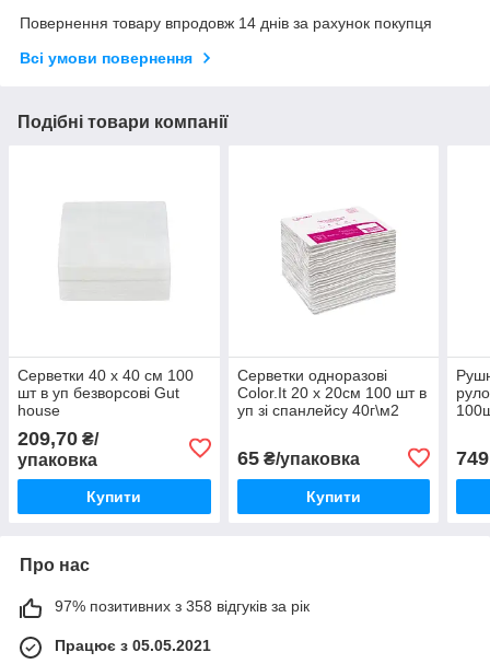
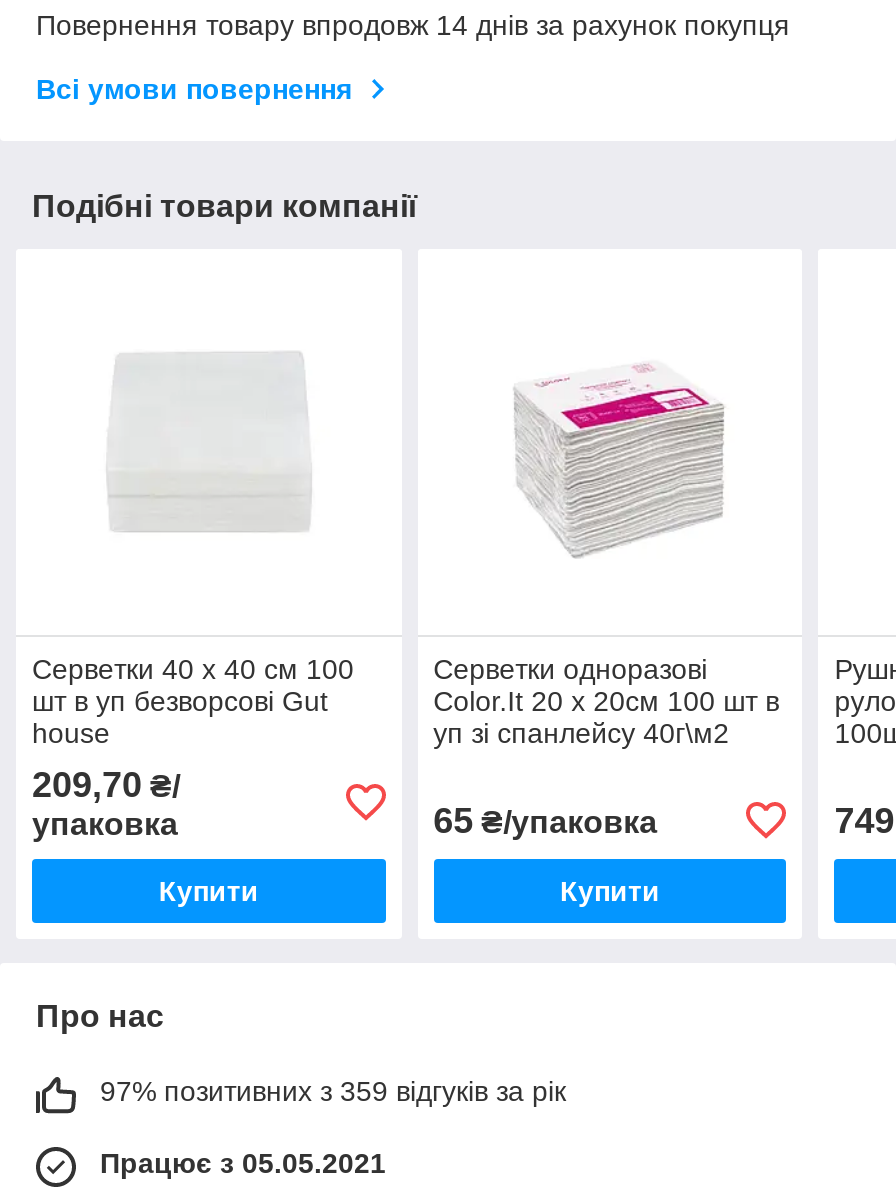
- 97% позитивних з 358 відгуків за рік
+ 97% позитивних з 359 відгуків за рік
